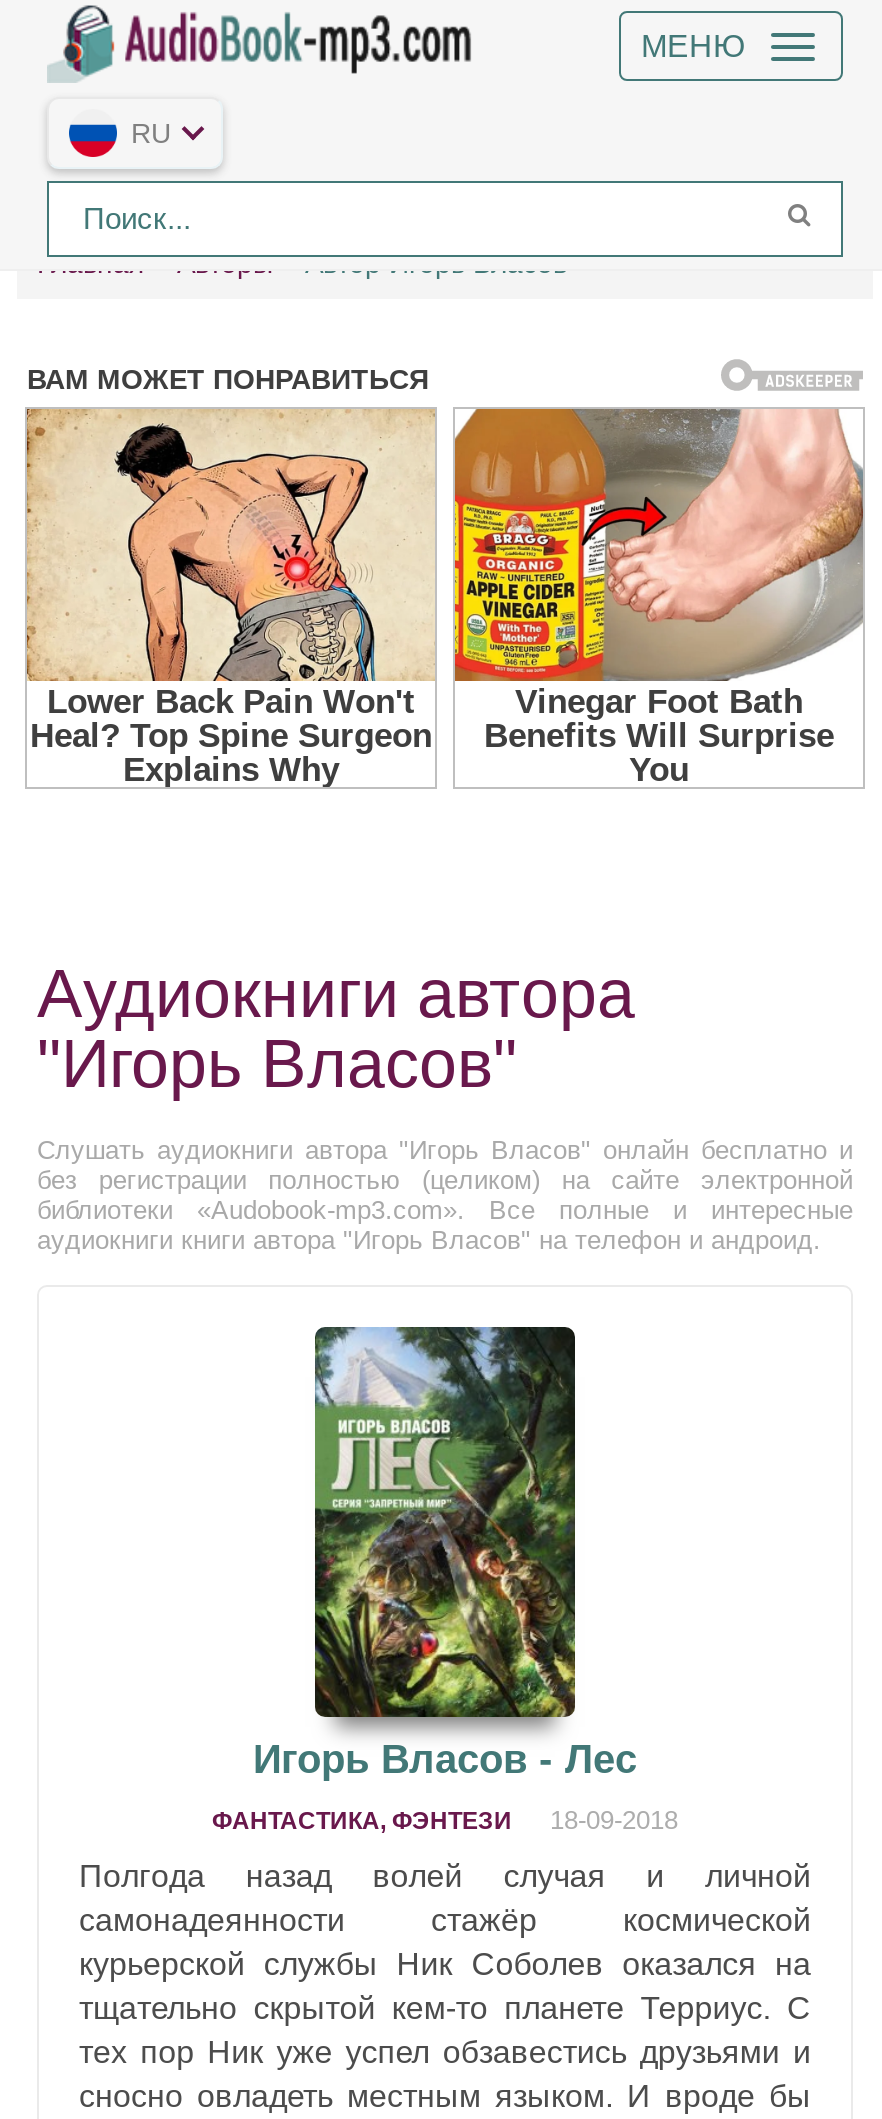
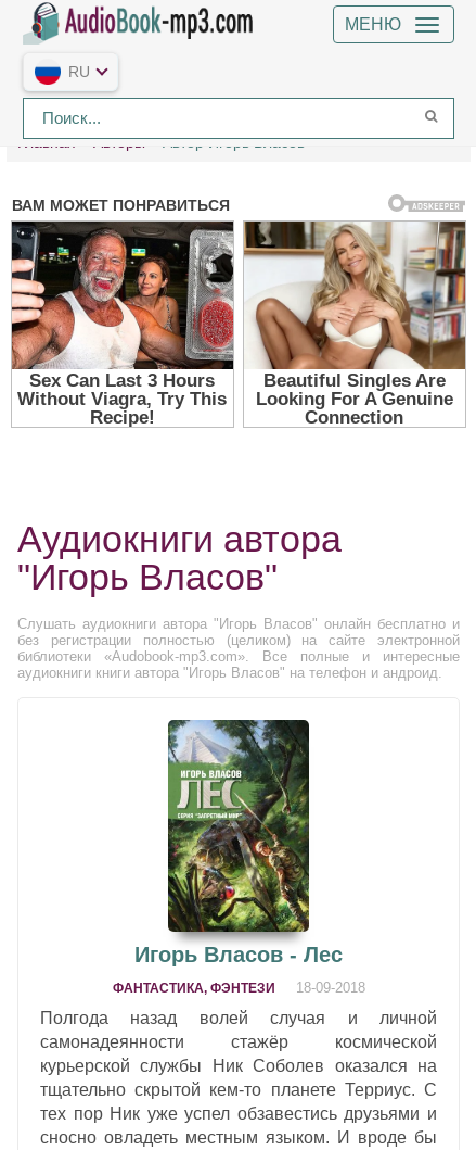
- [image]
+ [image]

- [image]
+ [image]
